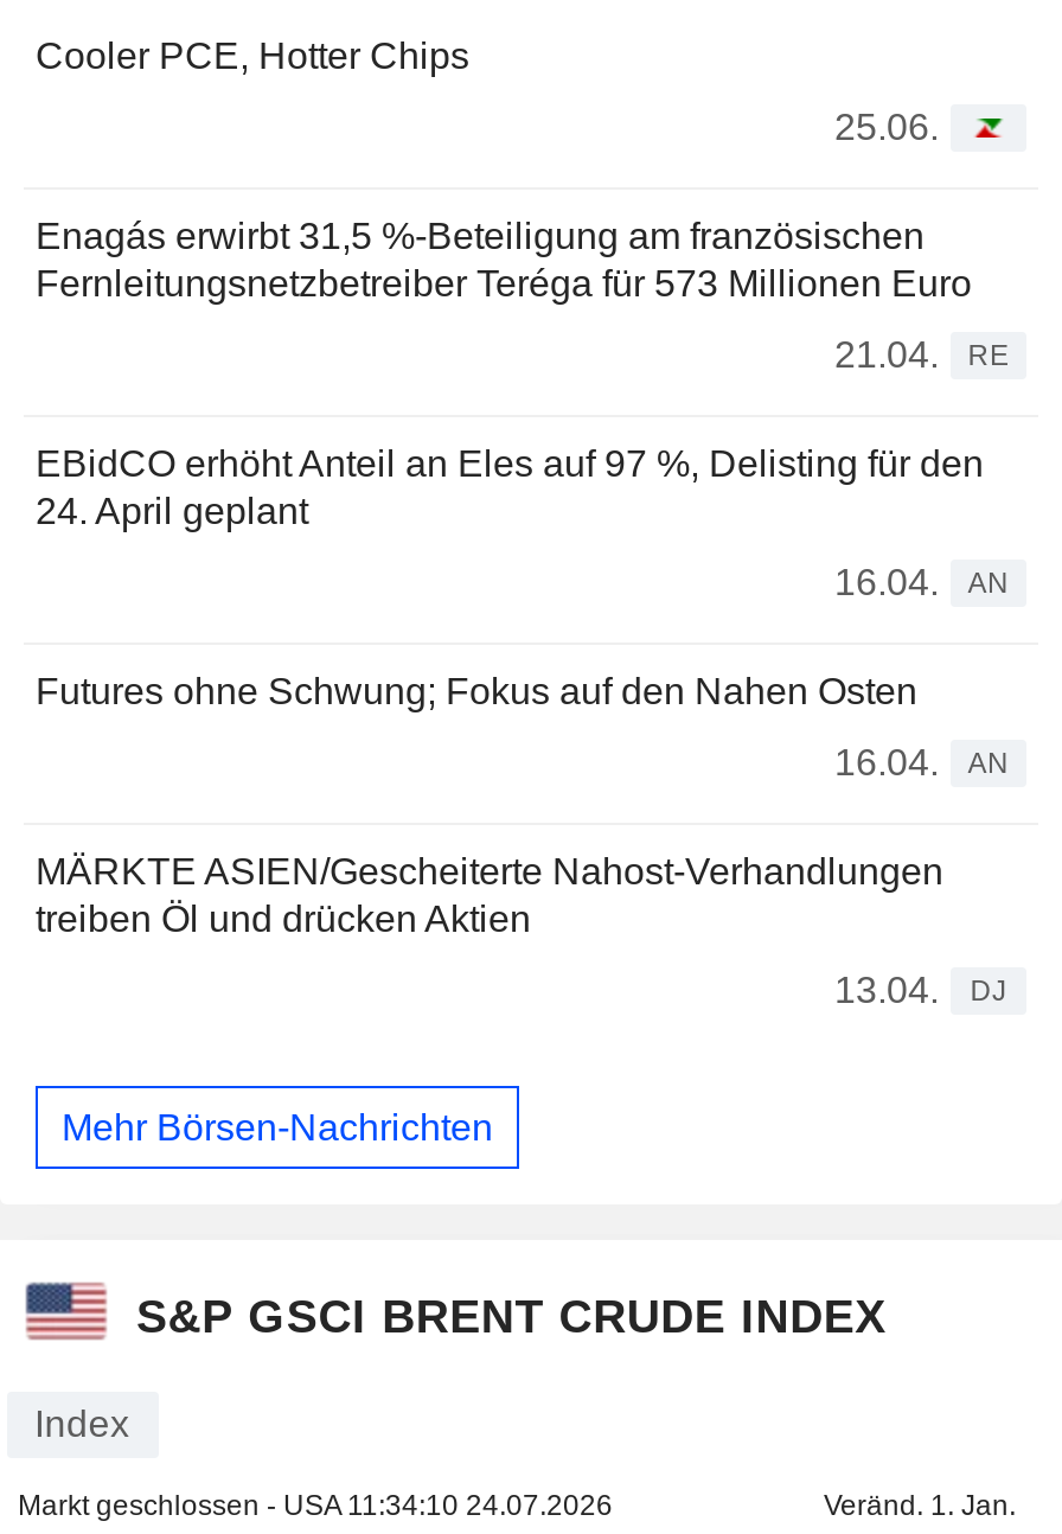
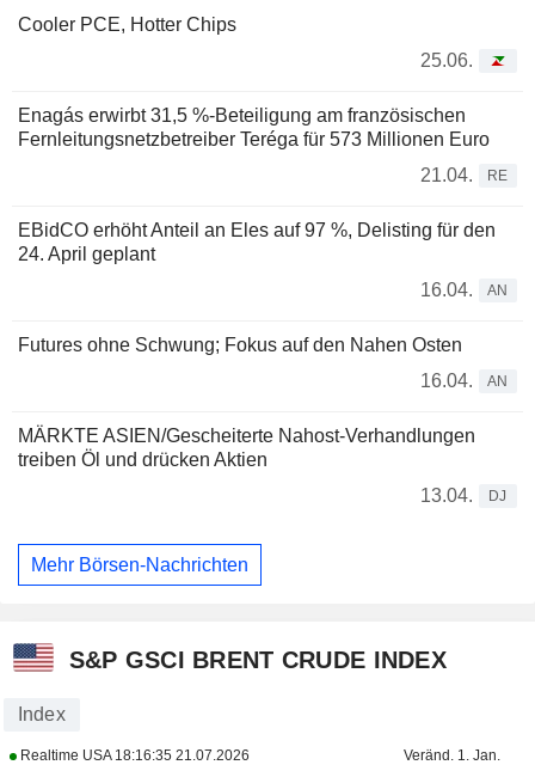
- Markt geschlossen - USA 11:34:10 24.07.2026
+ Realtime USA 18:16:35 21.07.2026
